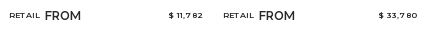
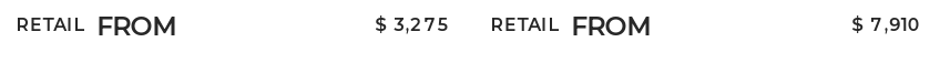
- $ 11,782 RETAIL FROM
+ $ 3,275 RETAIL FROM

- $ 33,780
+ $ 7,910
